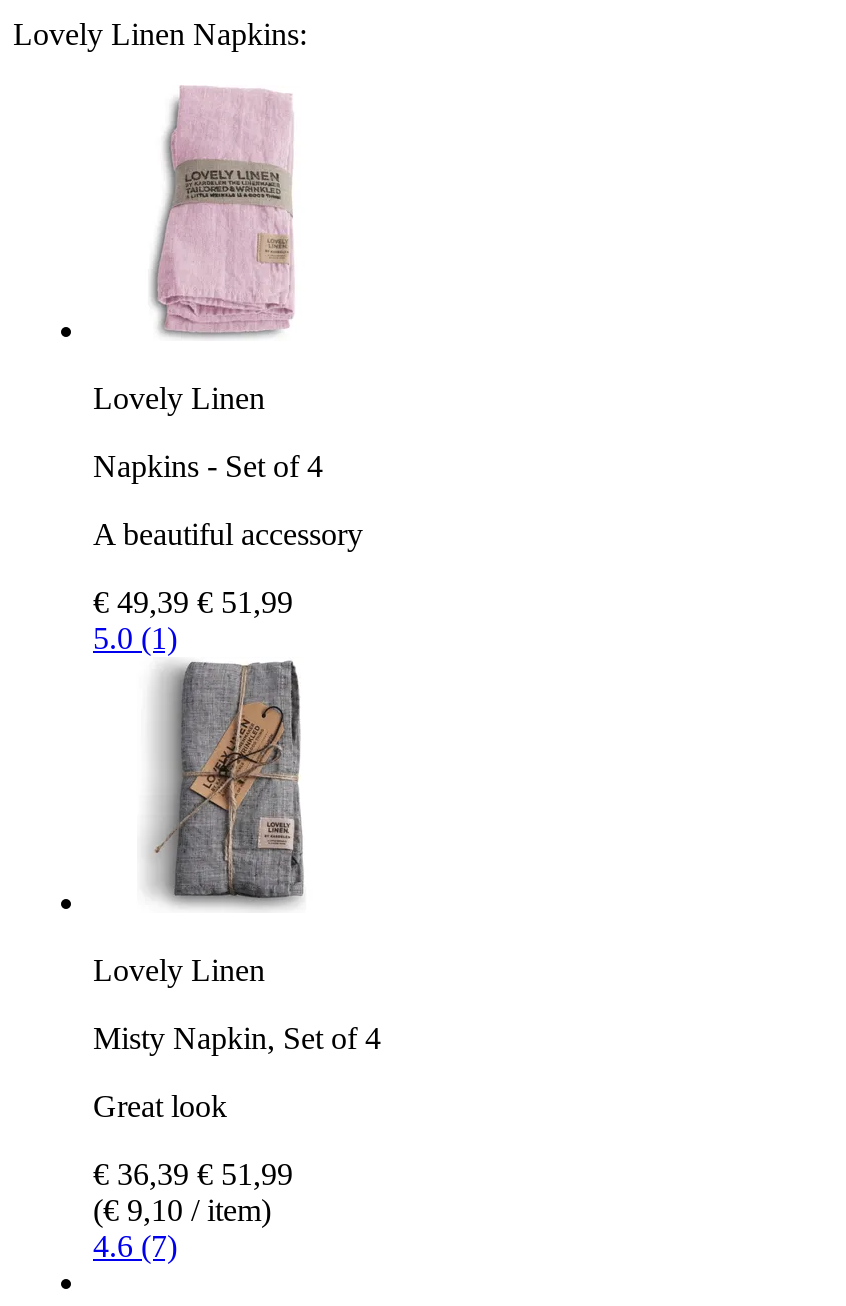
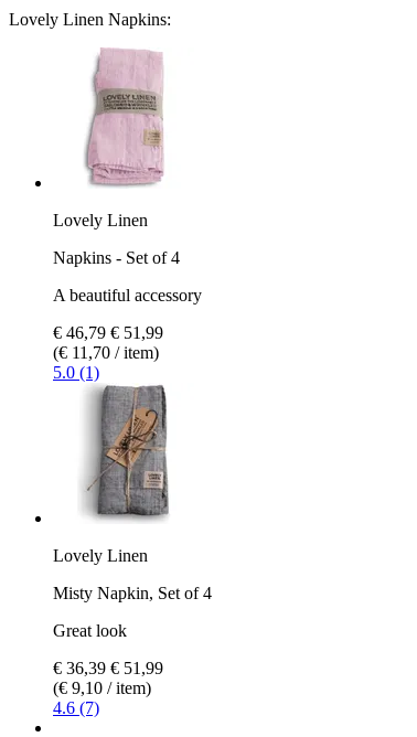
- € 49,39 € 51,99
+ € 46,79 € 51,99
+ (€ 11,70 / item)
